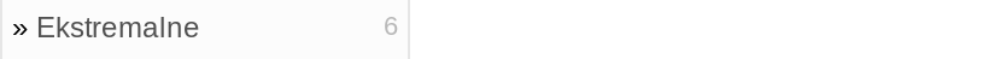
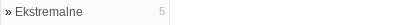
- 6
+ 5
